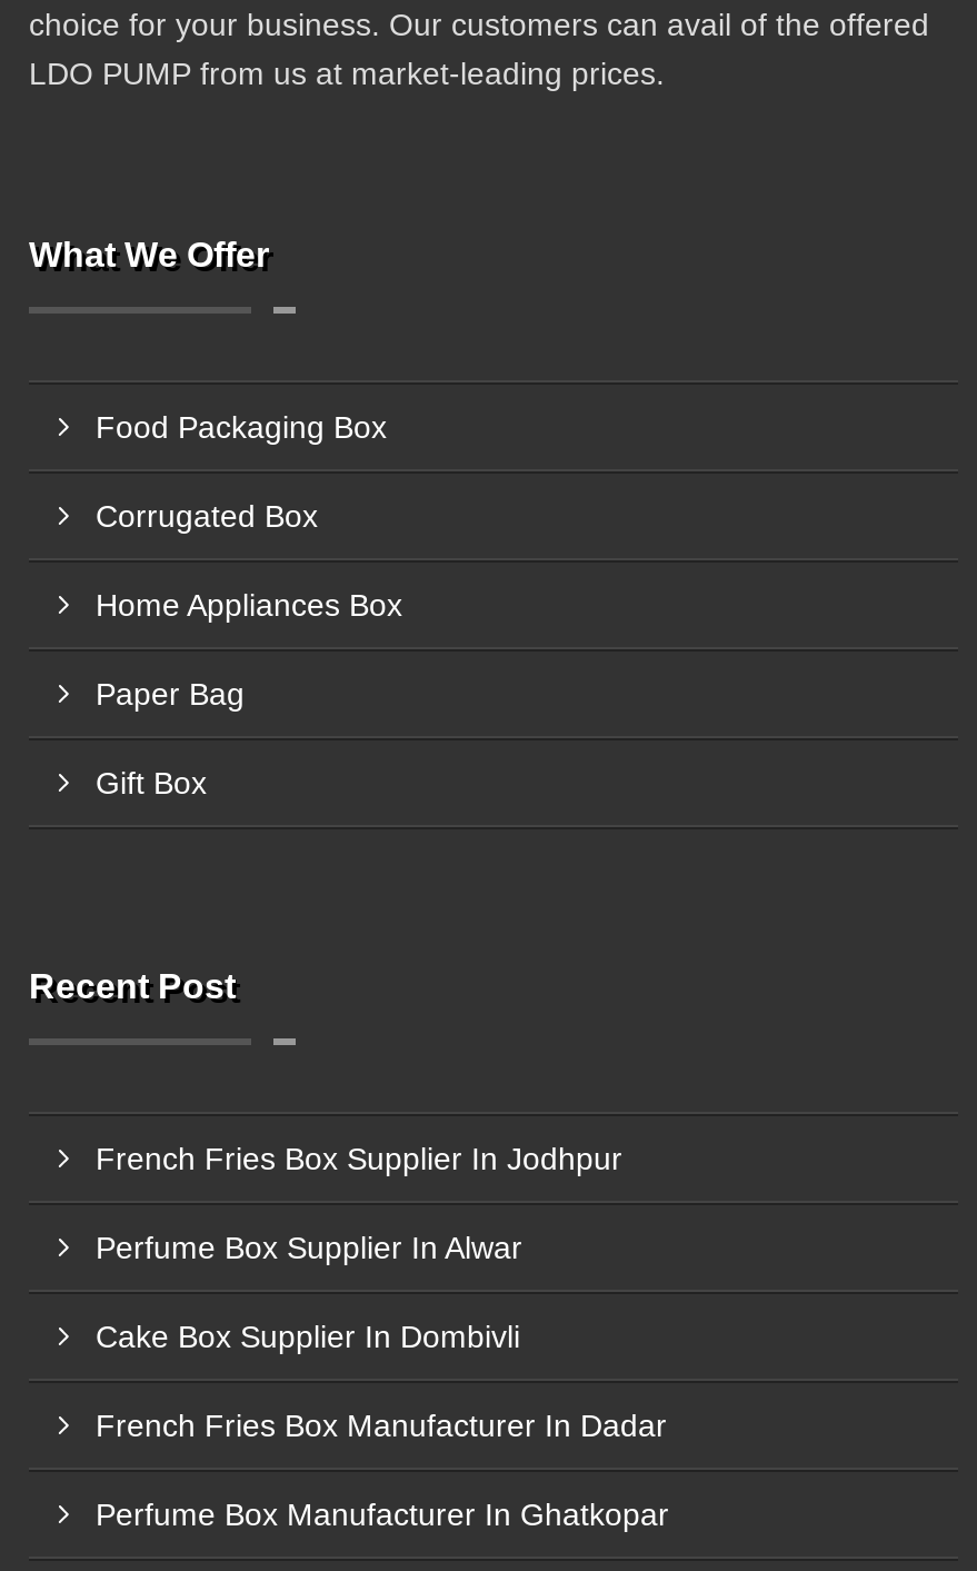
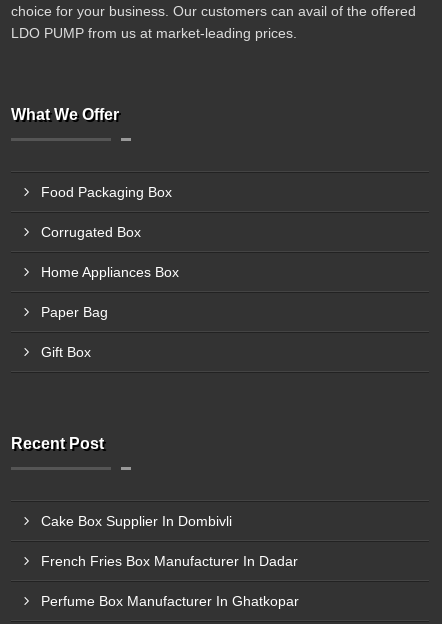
- French Fries Box Supplier In Jodhpur
- Perfume Box Supplier In Alwar
